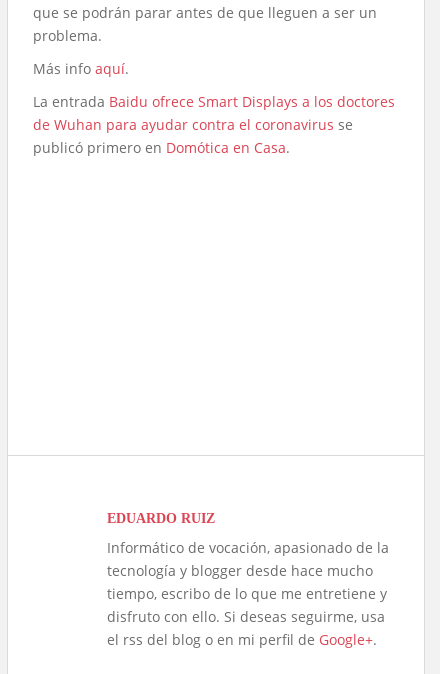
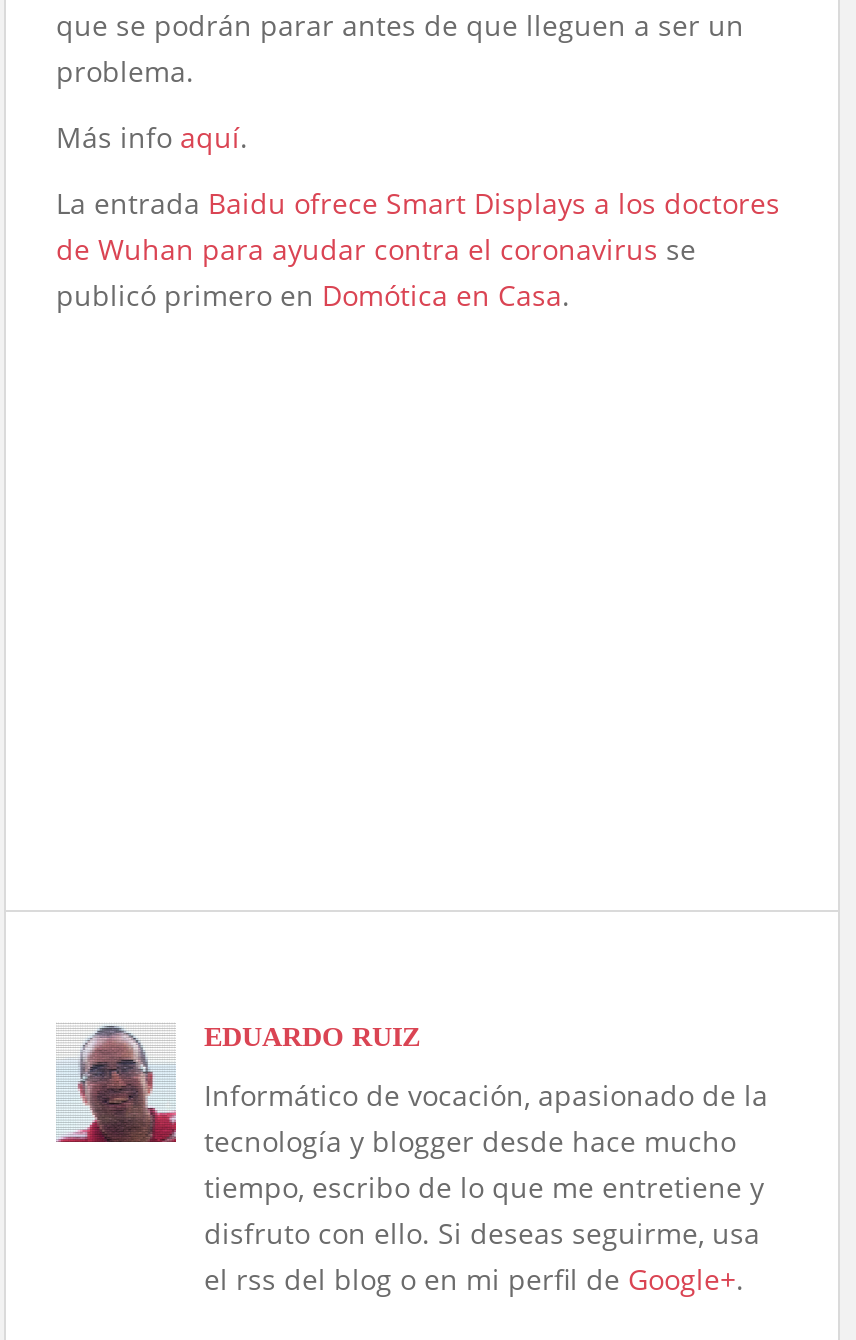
+ [image]
